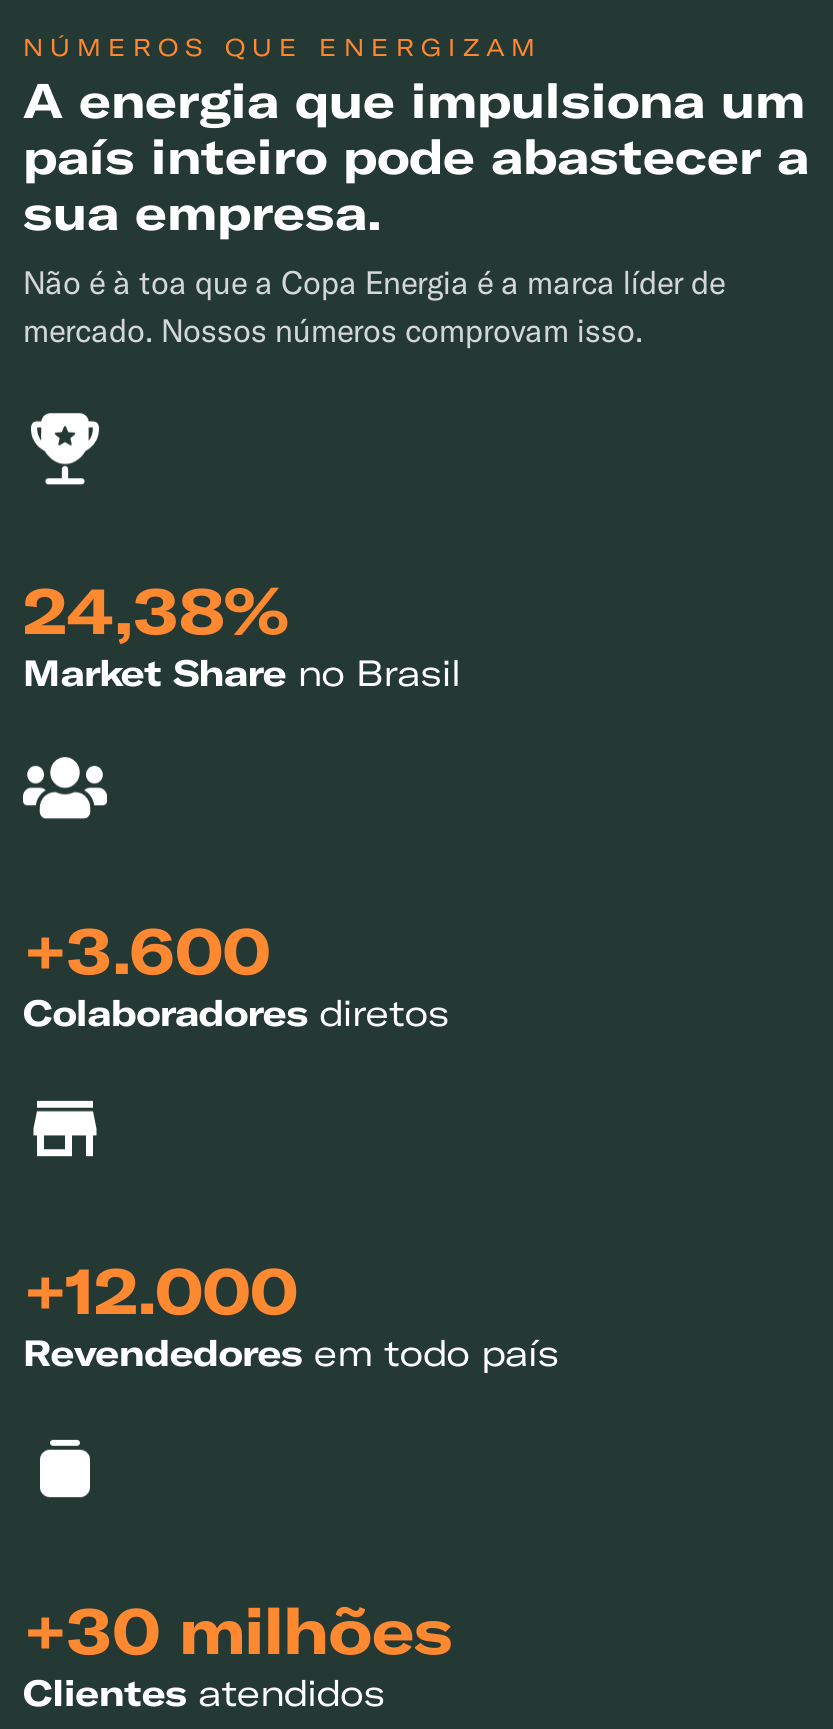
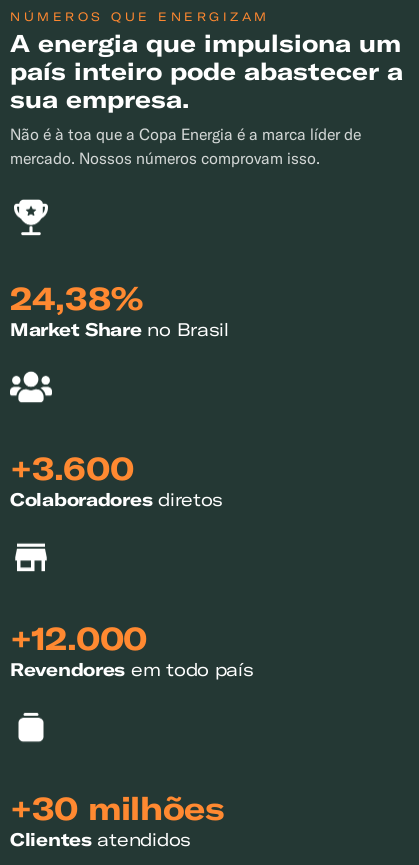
- Revendedores em todo país
+ Revendores em todo país
